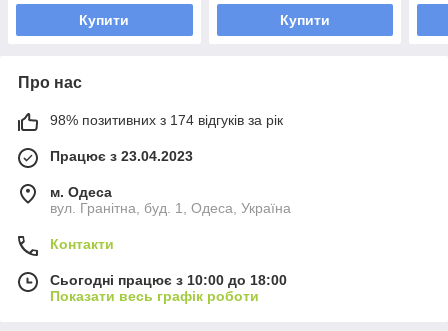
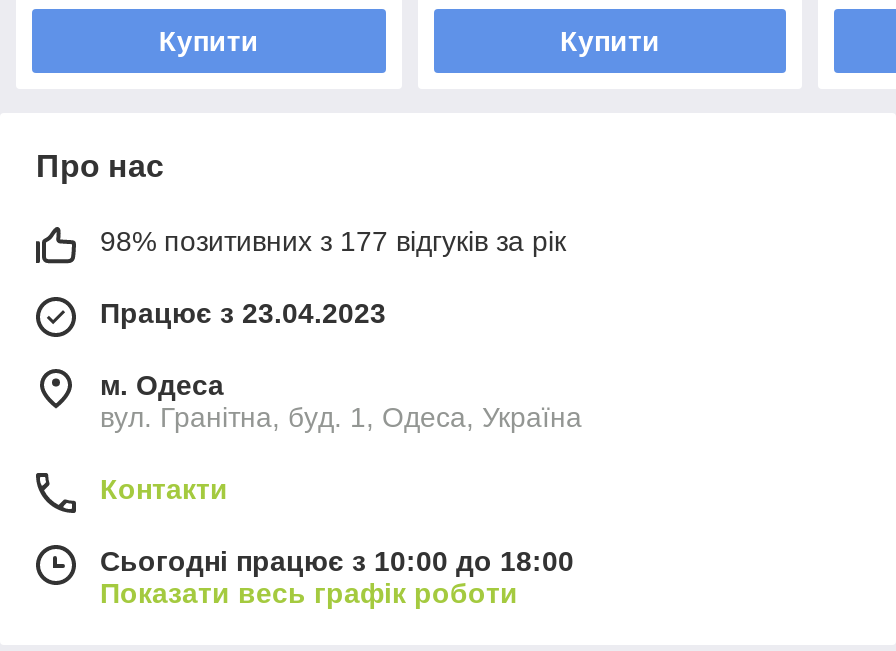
- 98% позитивних з 174 відгуків за рік
+ 98% позитивних з 177 відгуків за рік
